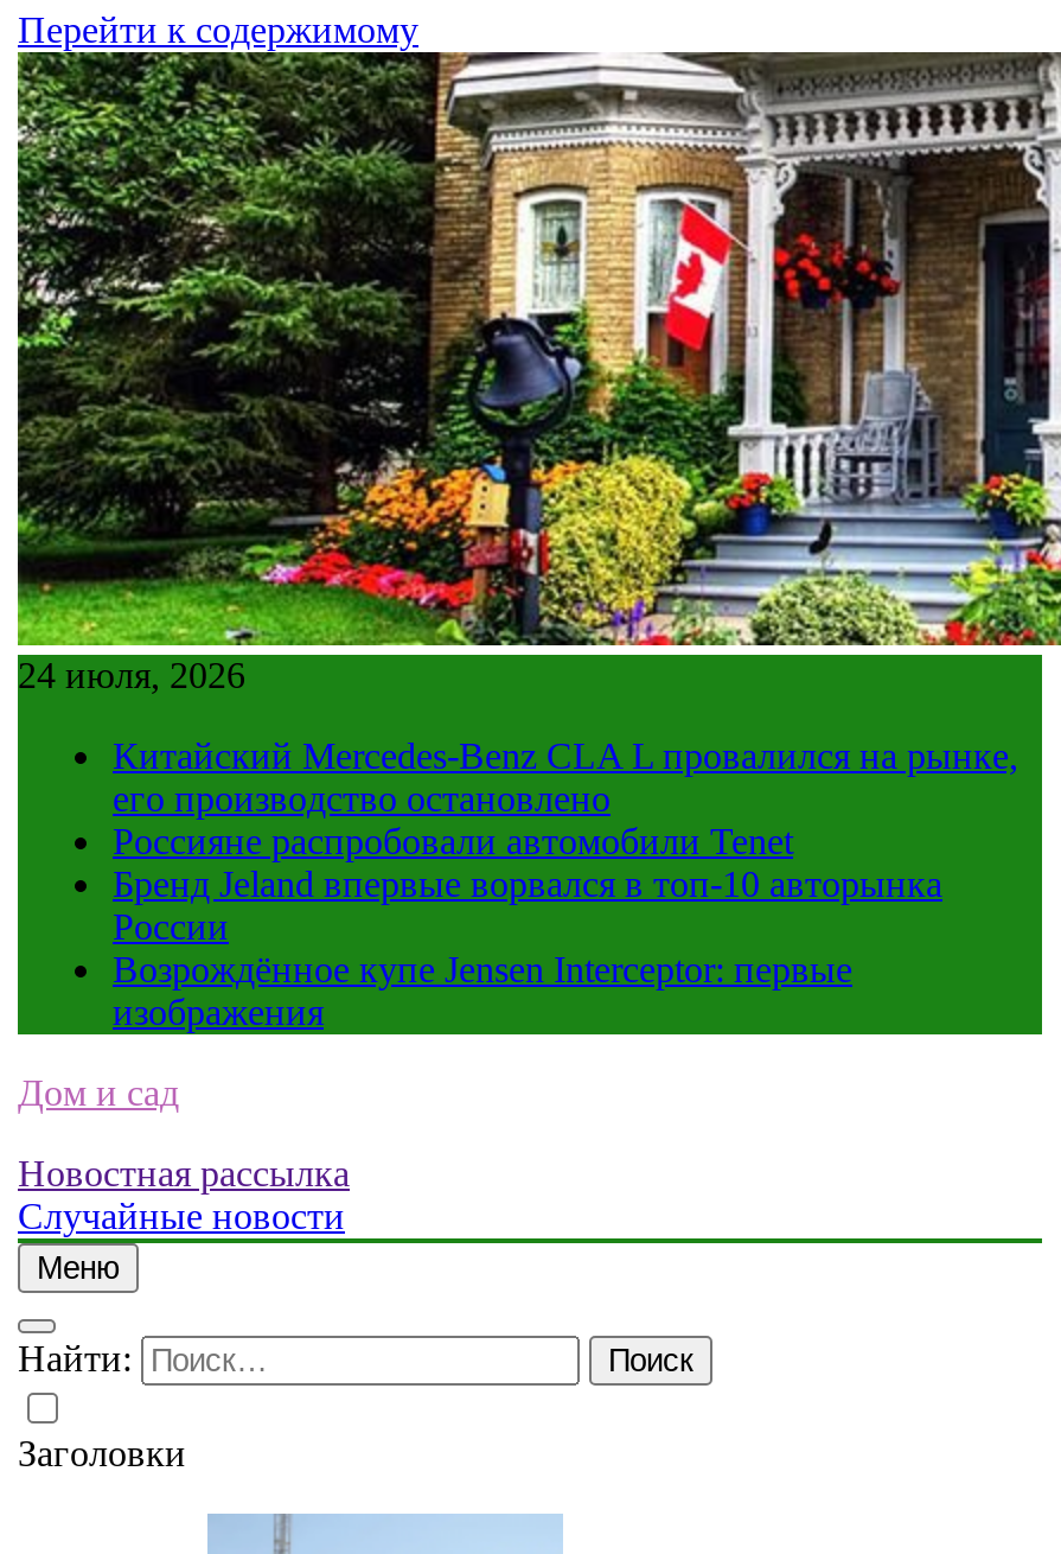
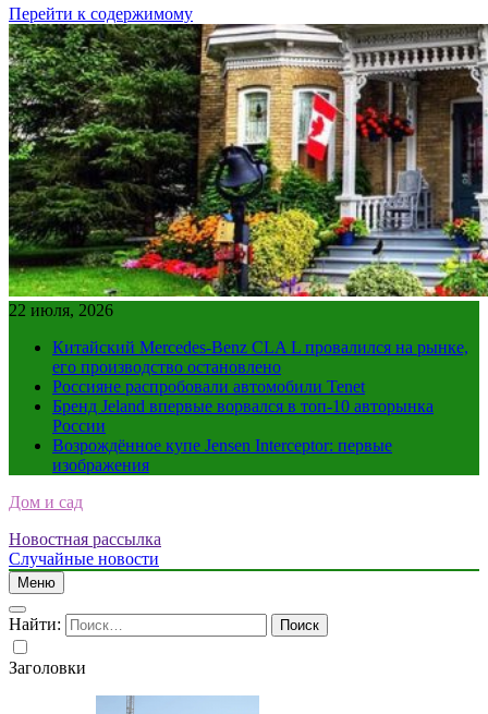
- 24 июля, 2026
+ 22 июля, 2026
